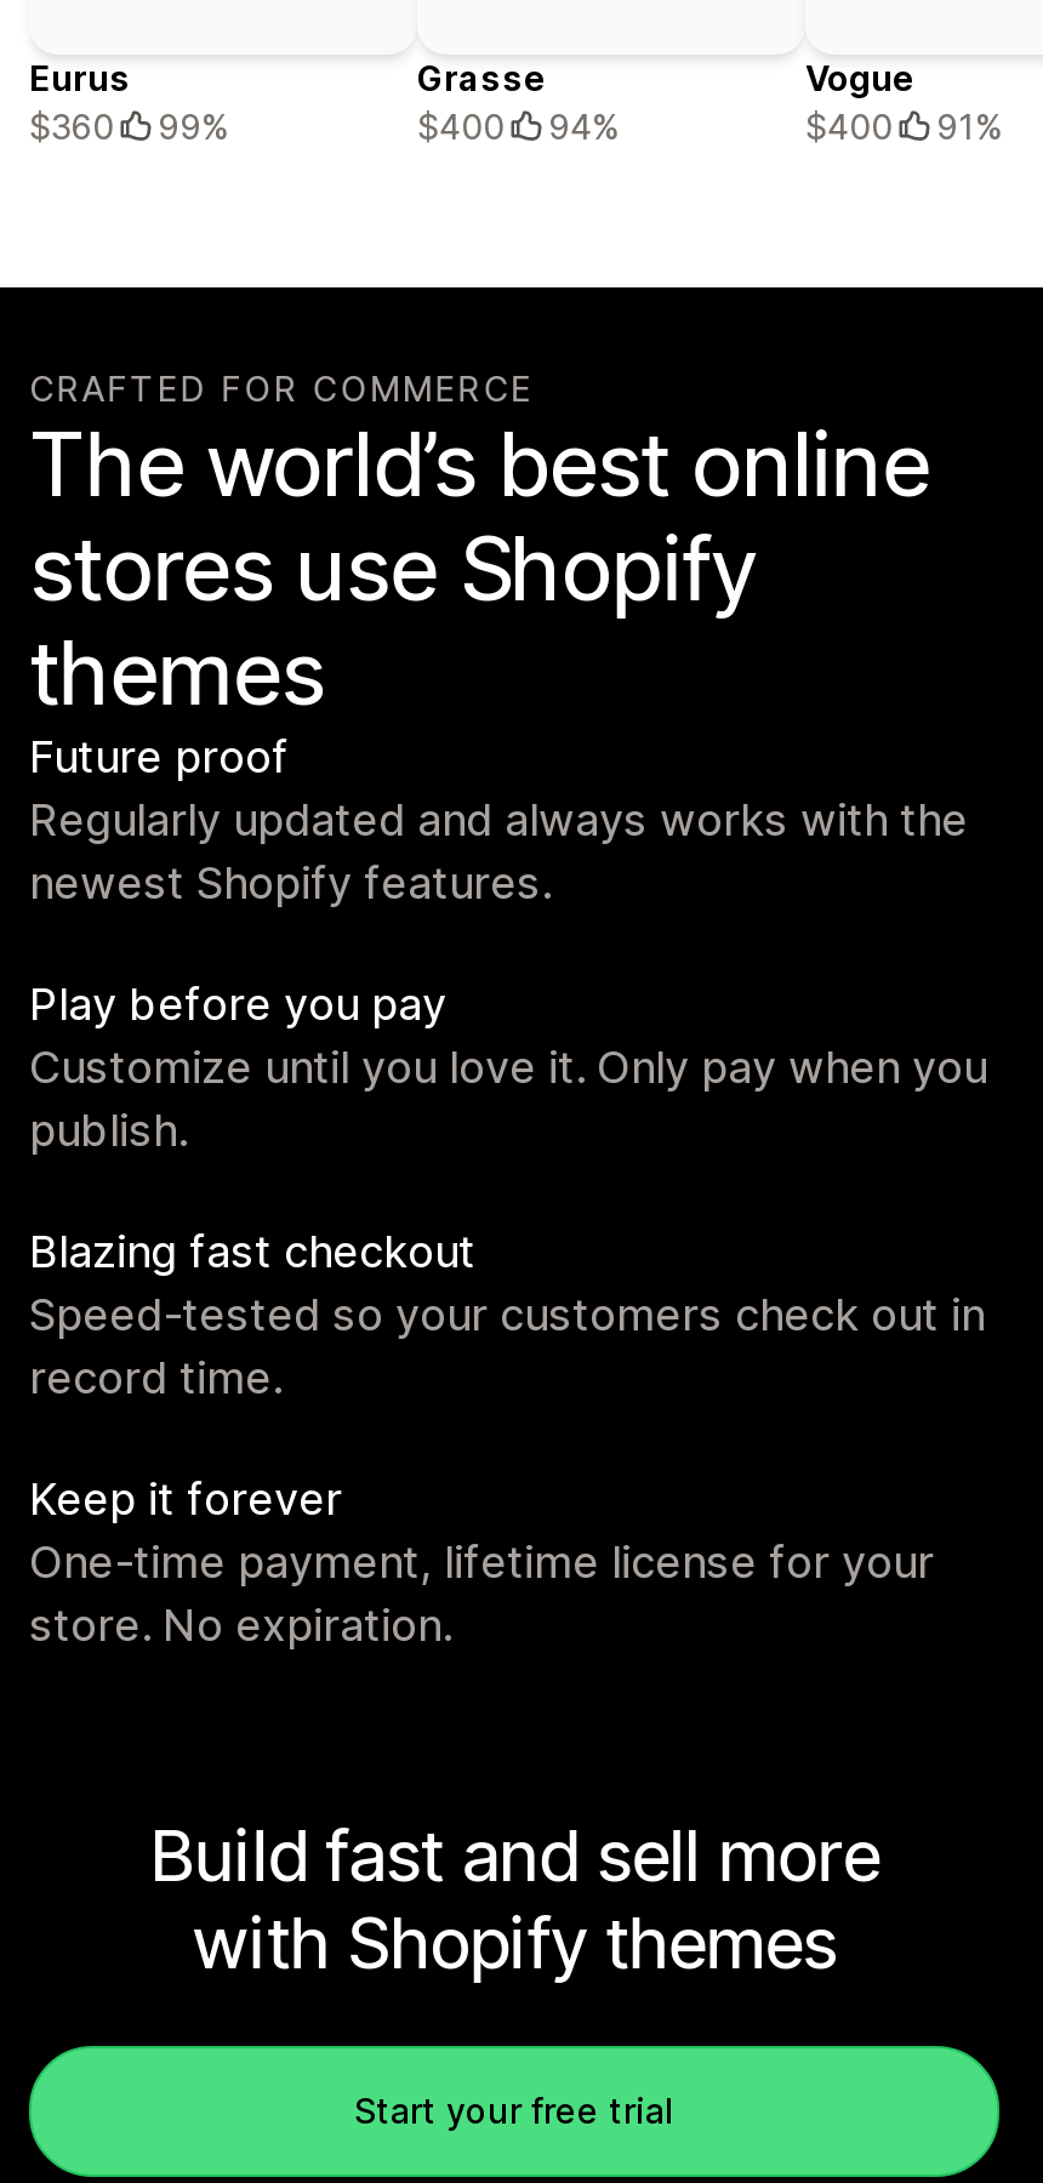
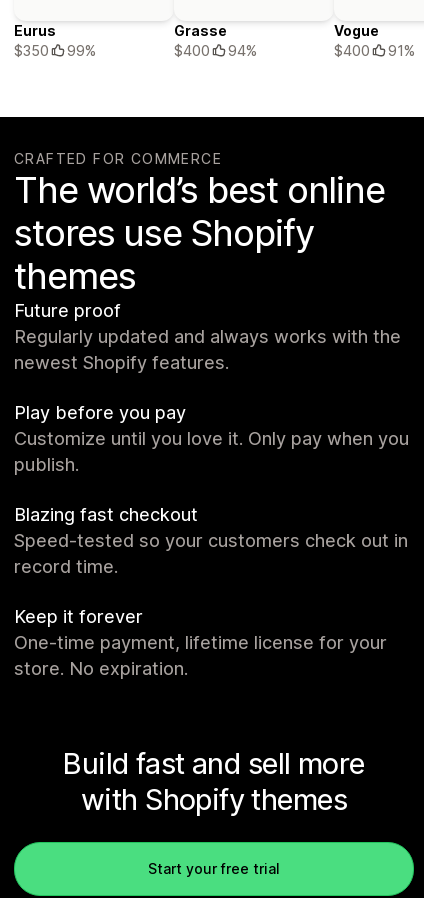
- $360 99%
+ $350 99%
